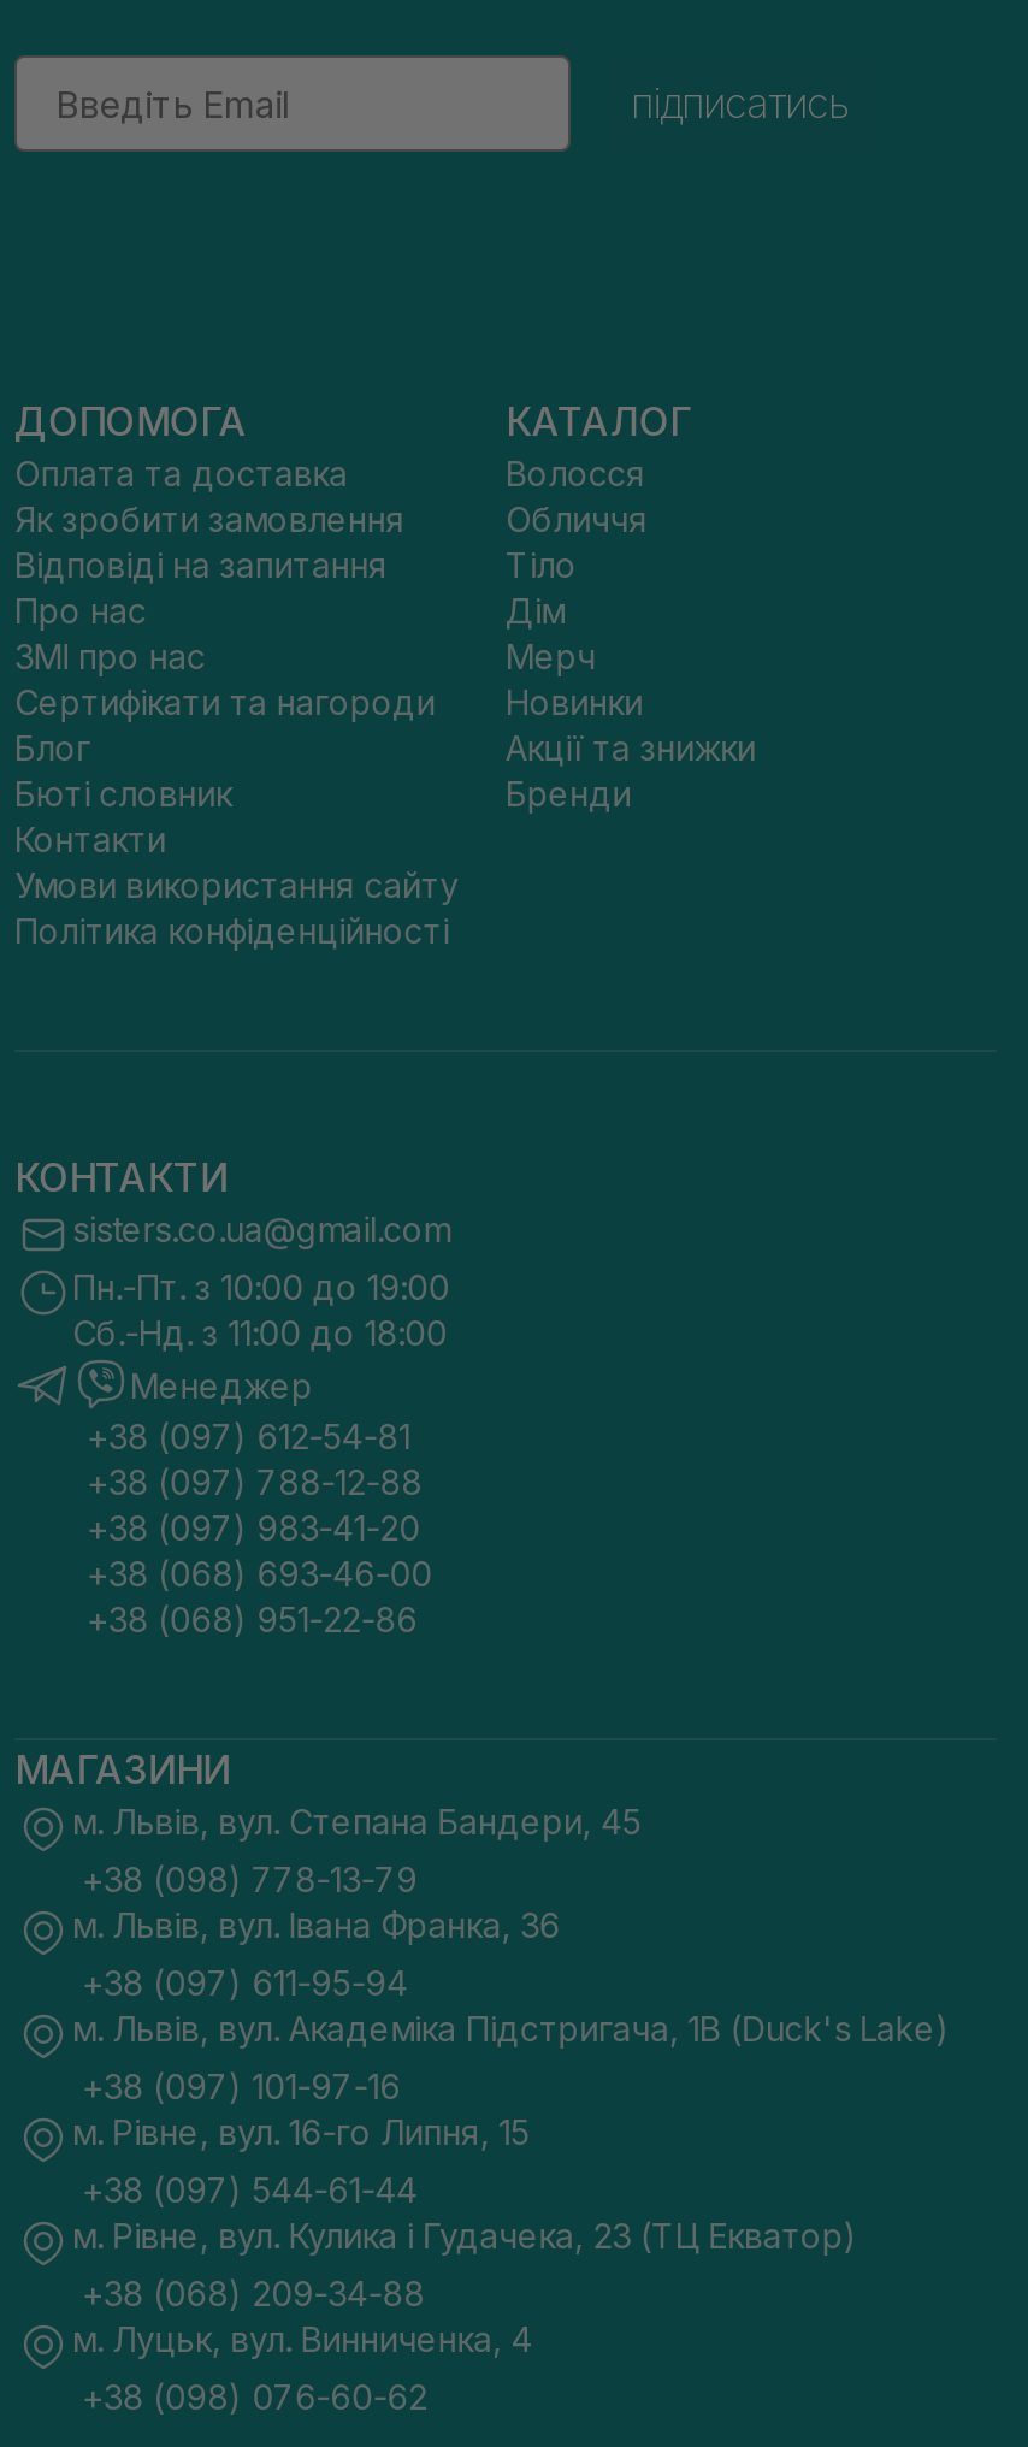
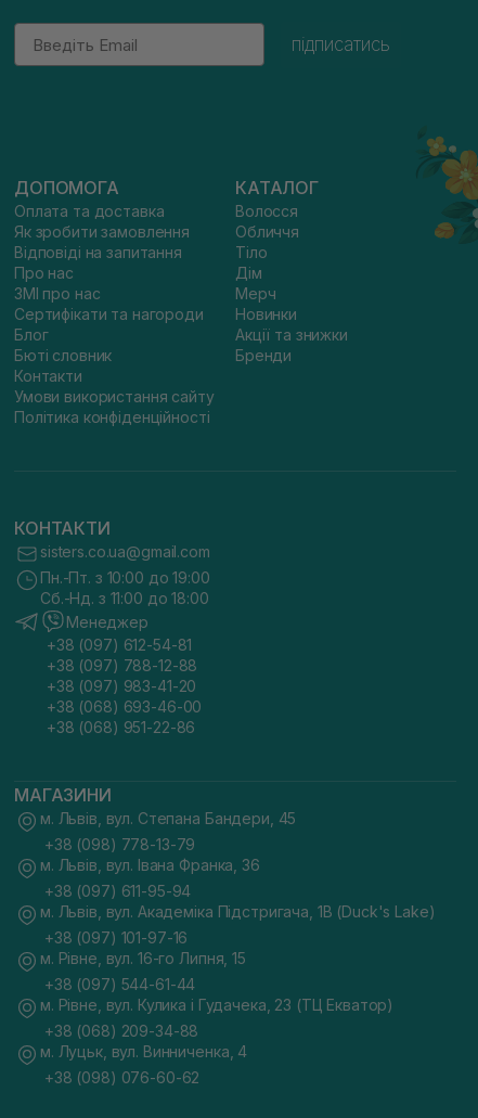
+ [image]
